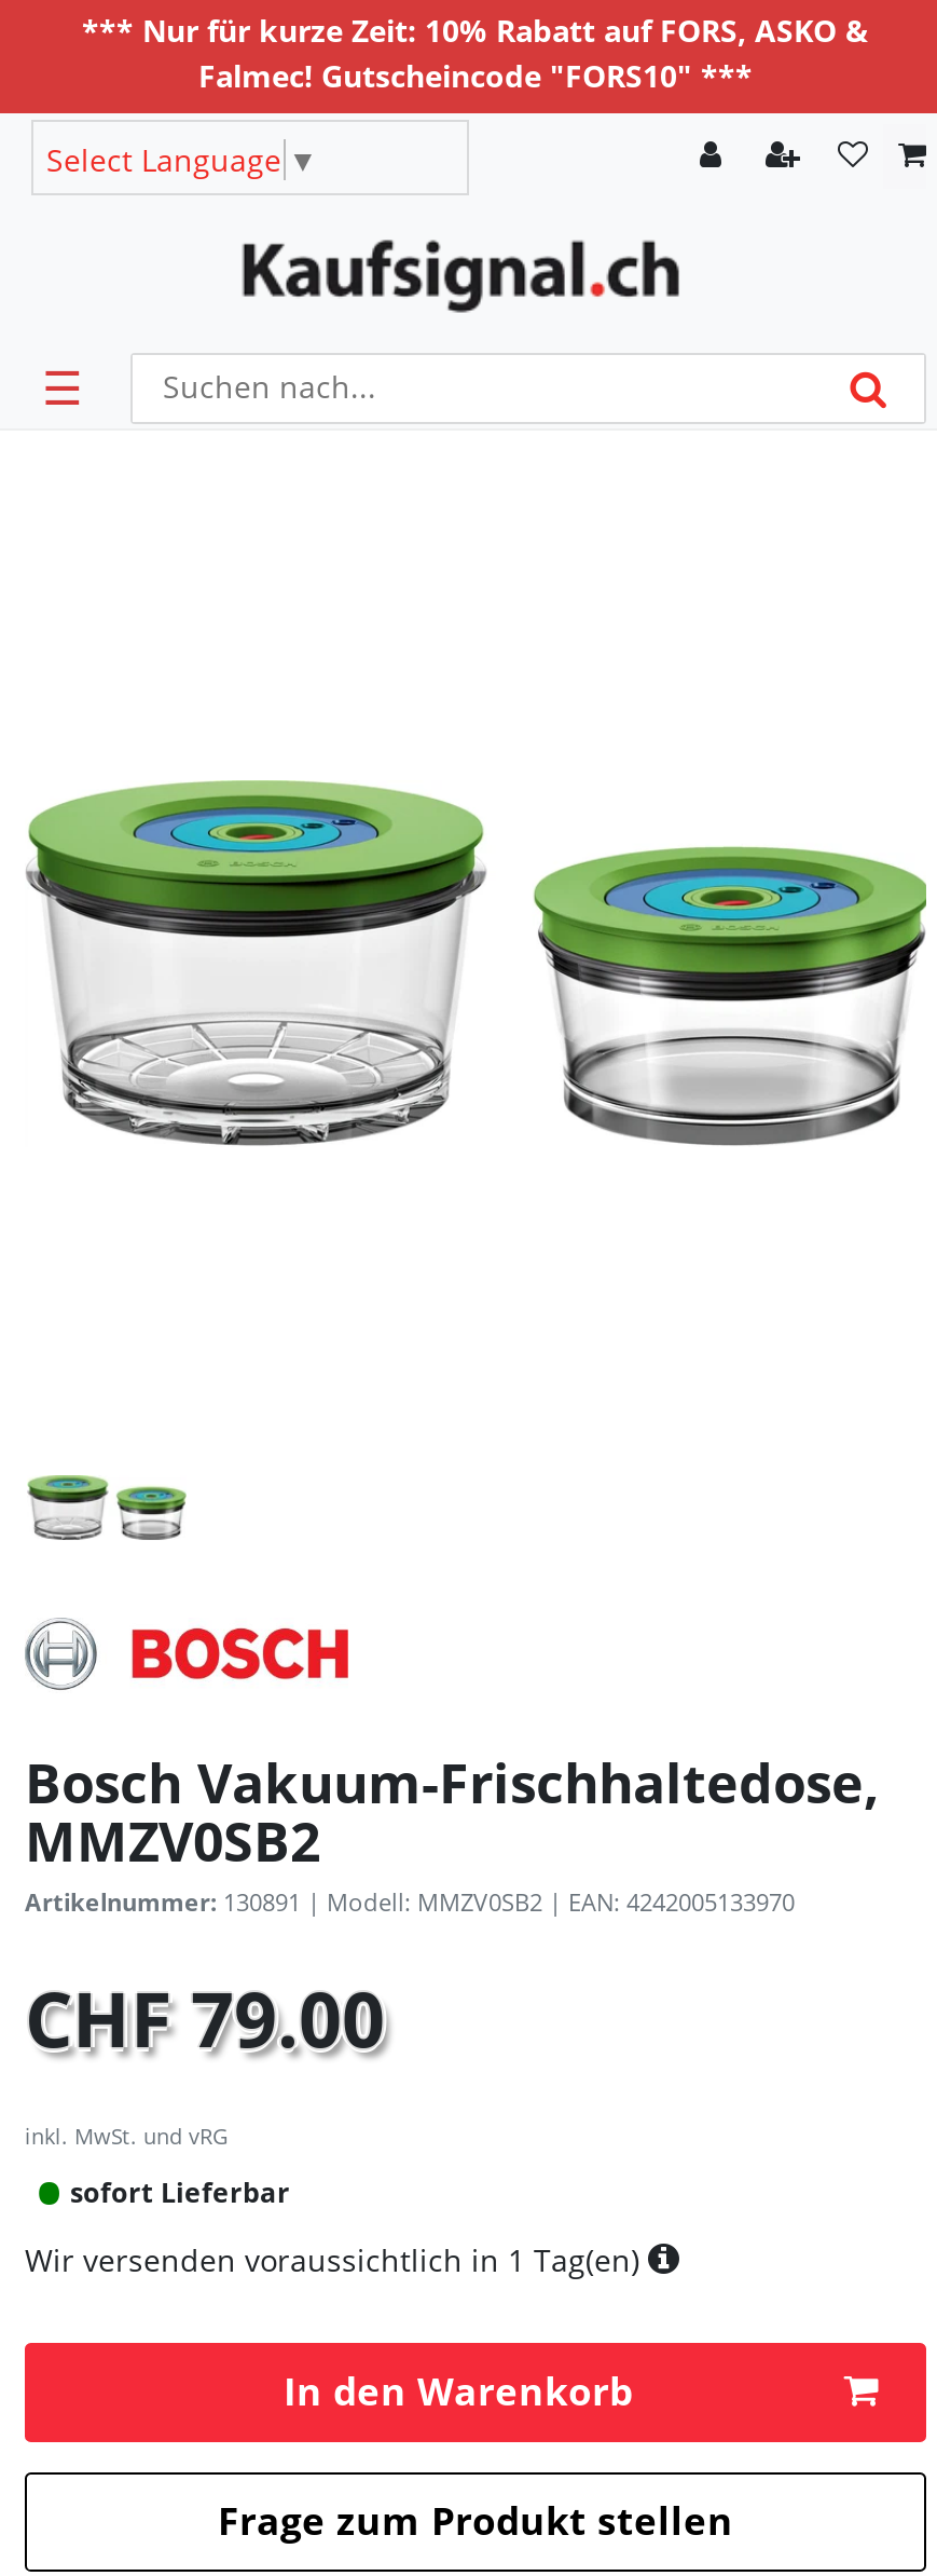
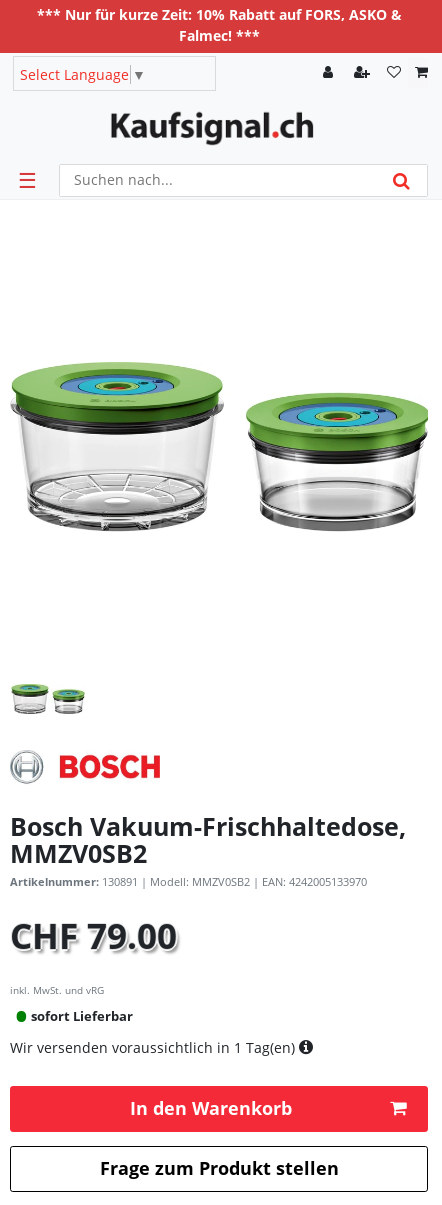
- Falmec! Gutscheincode "FORS10" ***
+ Falmec! ***
